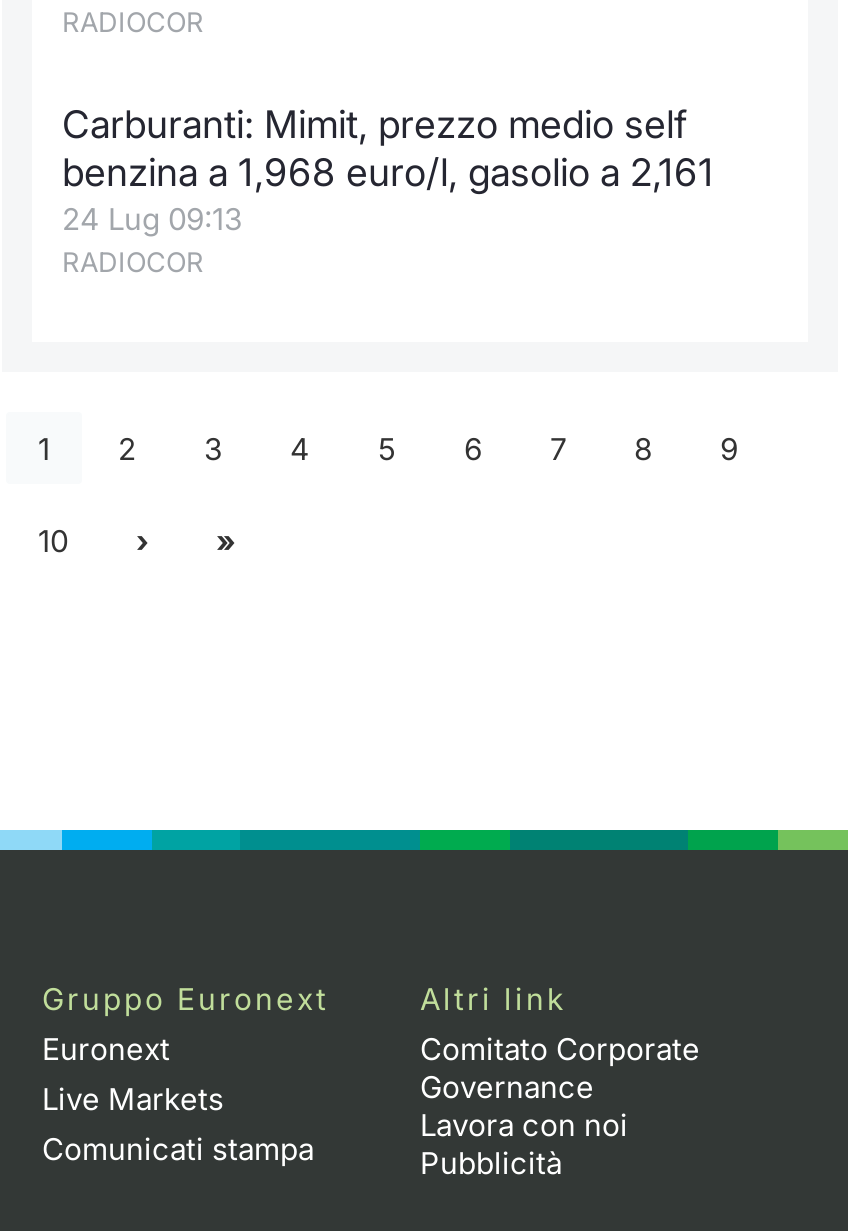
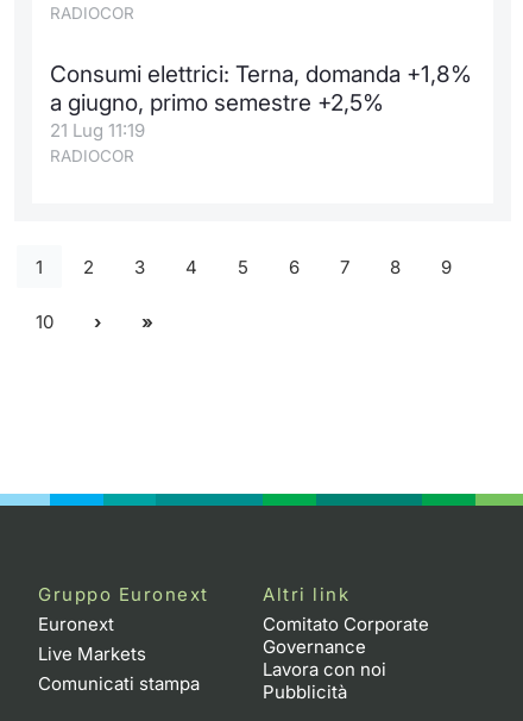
- Carburanti: Mimit, prezzo medio self
- benzina a 1,968 euro/l, gasolio a 2,161
- 24 Lug 09:13
+ Consumi elettrici: Terna, domanda +1,8%
+ a giugno, primo semestre +2,5%
+ 21 Lug 11:19
